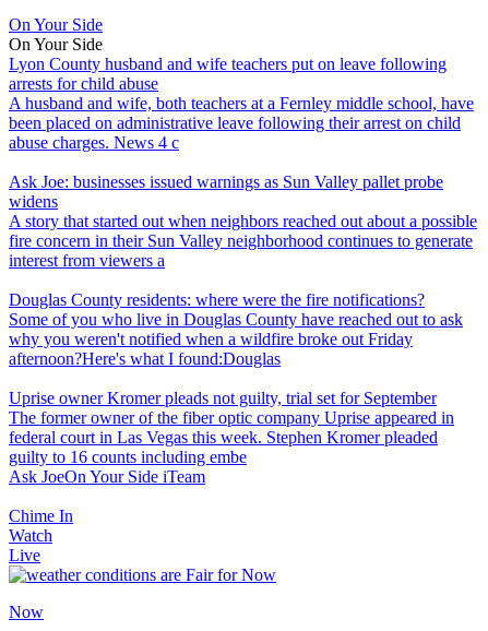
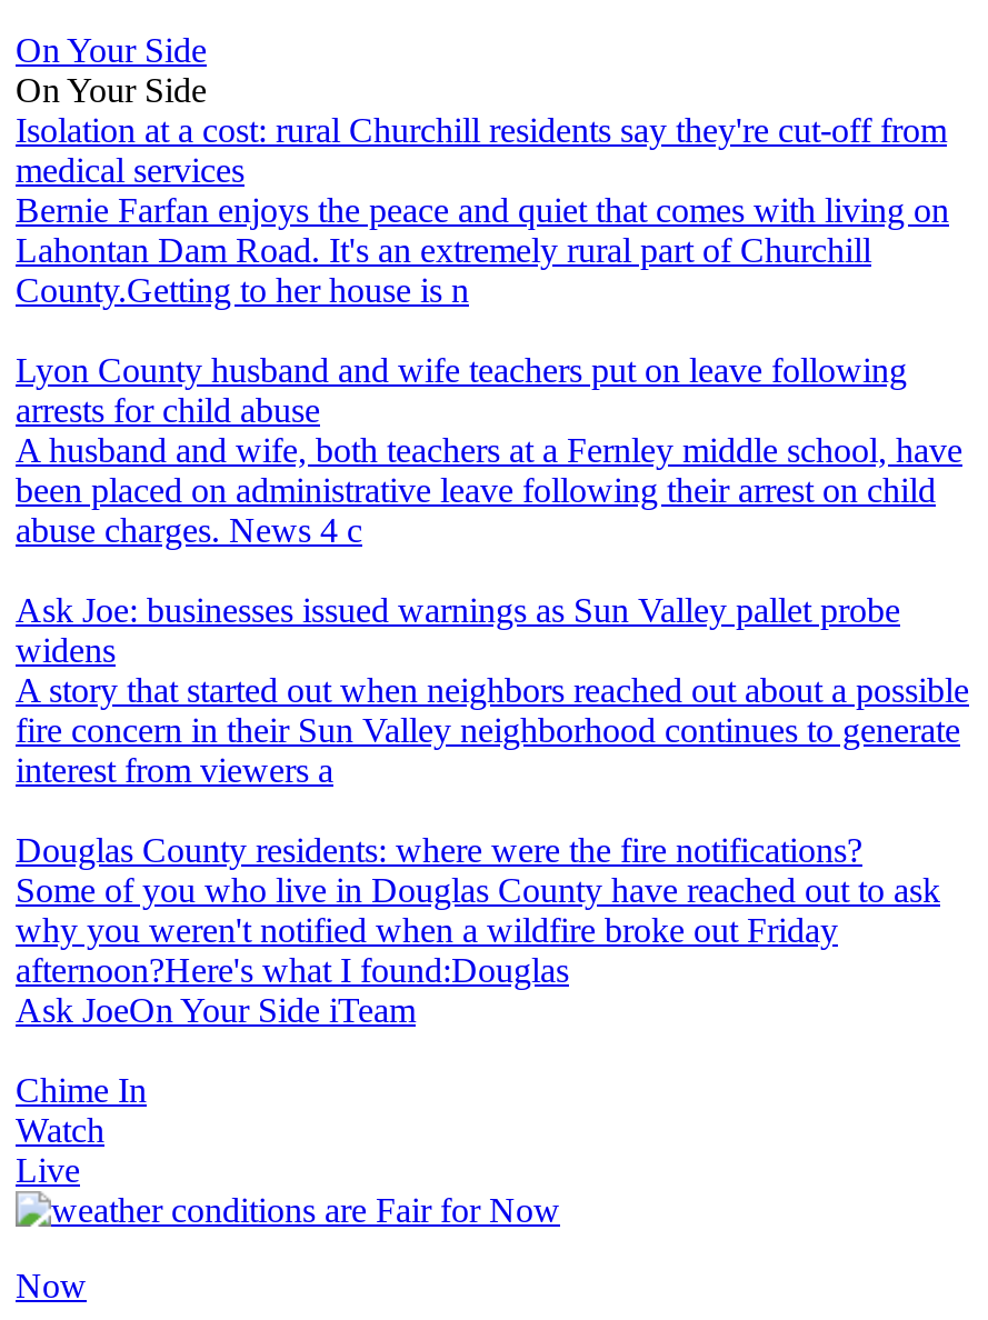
+ Isolation at a cost: rural Churchill residents say they're cut-off from
+ medical services
+ Bernie Farfan enjoys the peace and quiet that comes with living on
+ Lahontan Dam Road. It's an extremely rural part of Churchill
+ County.Getting to her house is n

moved down: Lyon County husband and wife teachers put on leave following | arrests for child abuse | A husband and wife, both teachers at a Fernley middle school, have | ... | why you weren't notified when a wildfire broke out Friday | afternoon?Here's what I found:Douglas

- Uprise owner Kromer pleads not guilty, trial set for September
- The former owner of the fiber optic company Uprise appeared in
- federal court in Las Vegas this week. Stephen Kromer pleaded
- guilty to 16 counts including embe
